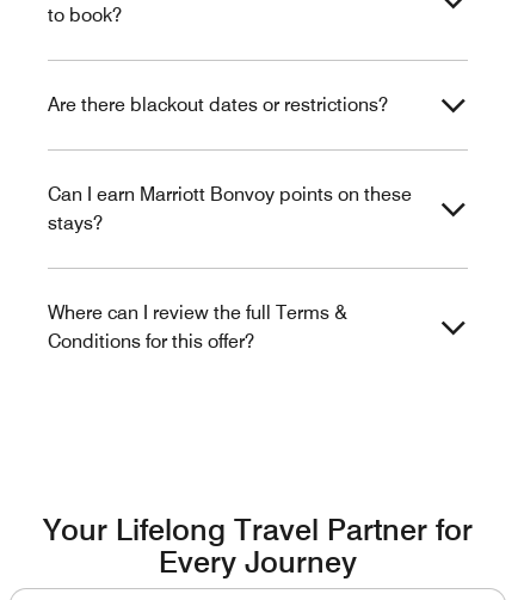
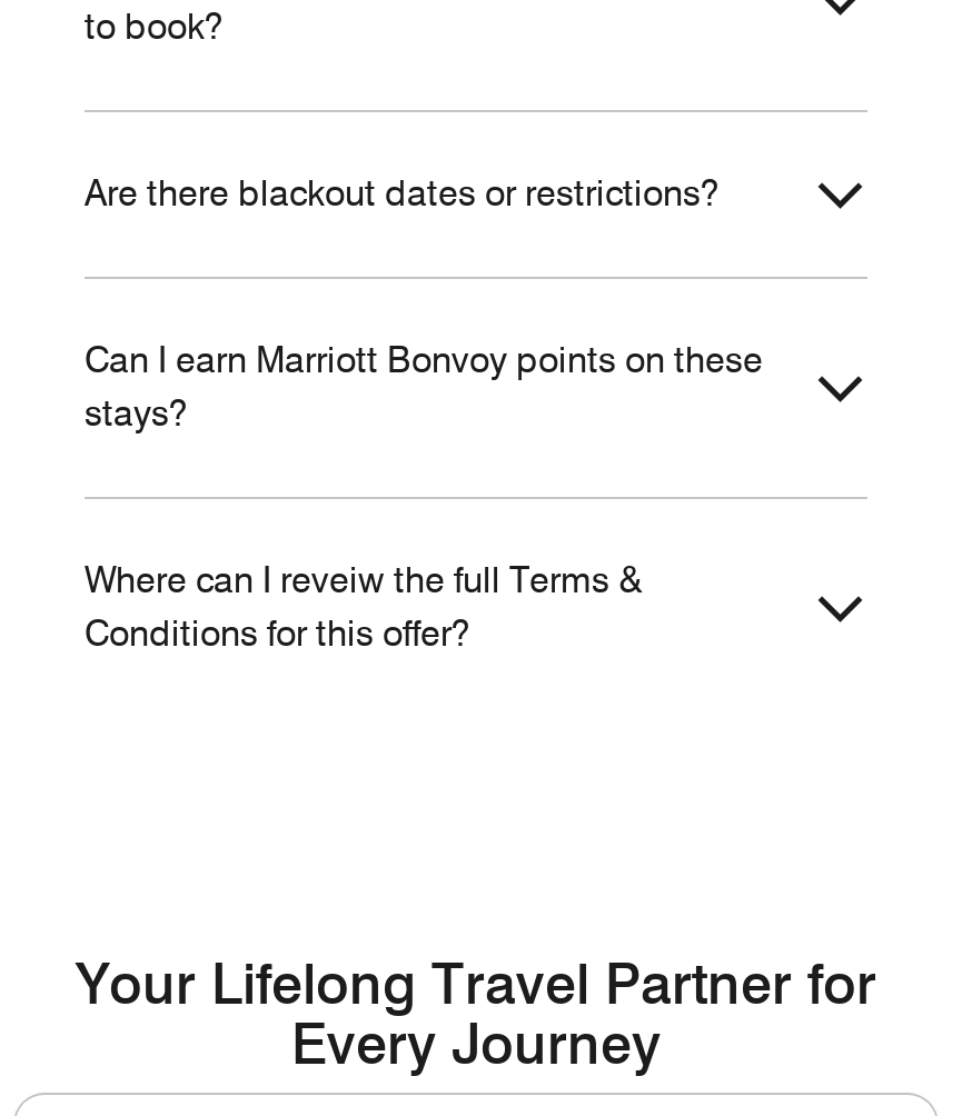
- Where can I review the full Terms &
+ Where can I reveiw the full Terms &
